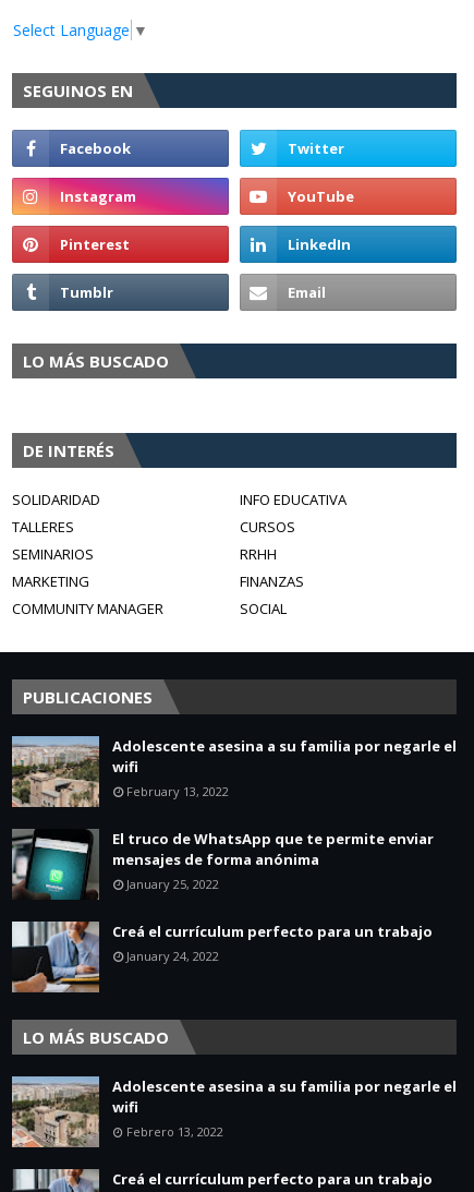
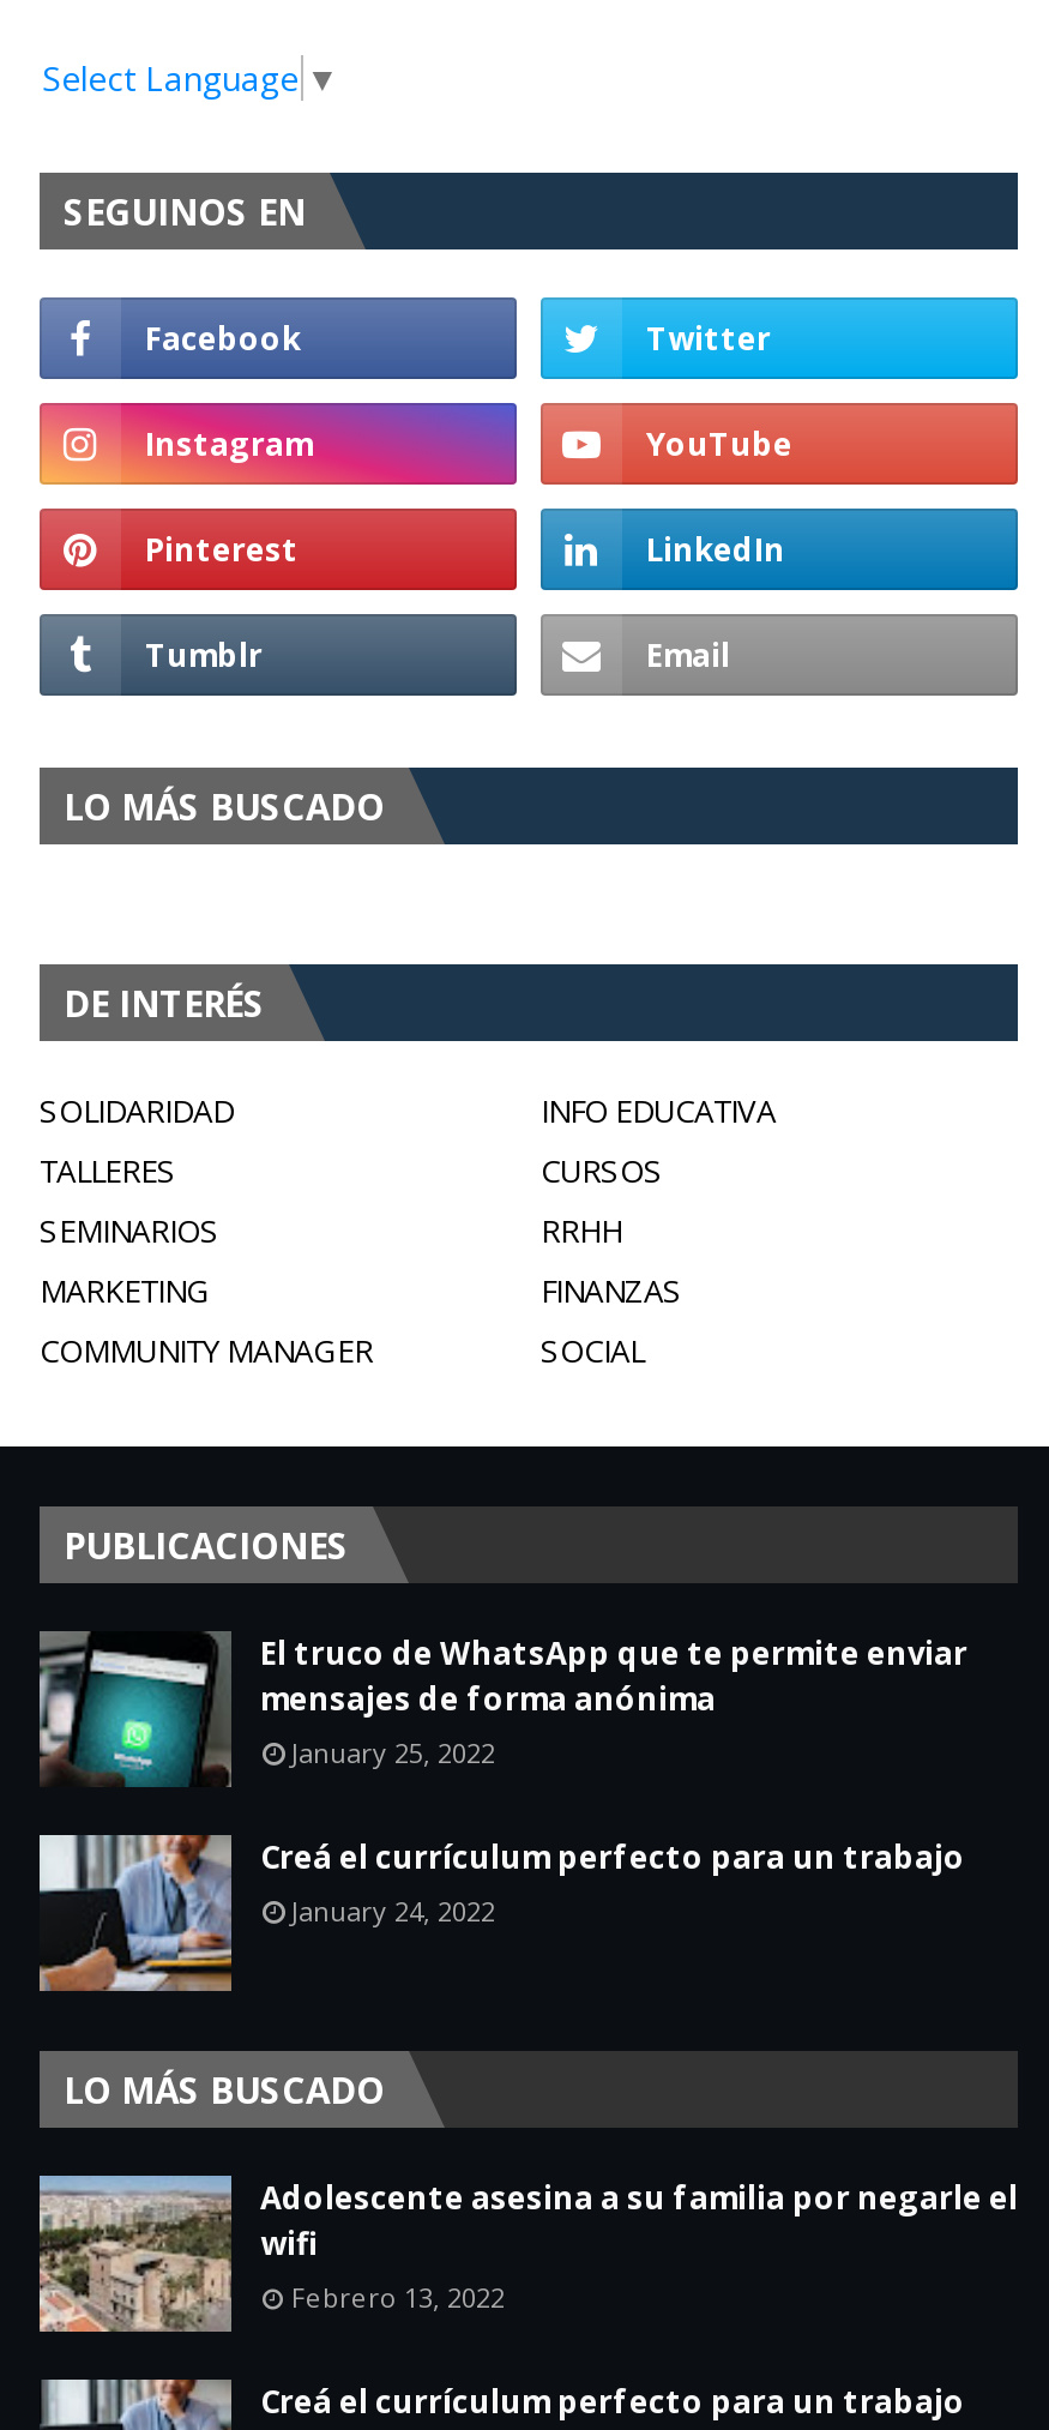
- [image]
- Adolescente asesina a su familia por negarle el
- wifi
- February 13, 2022
